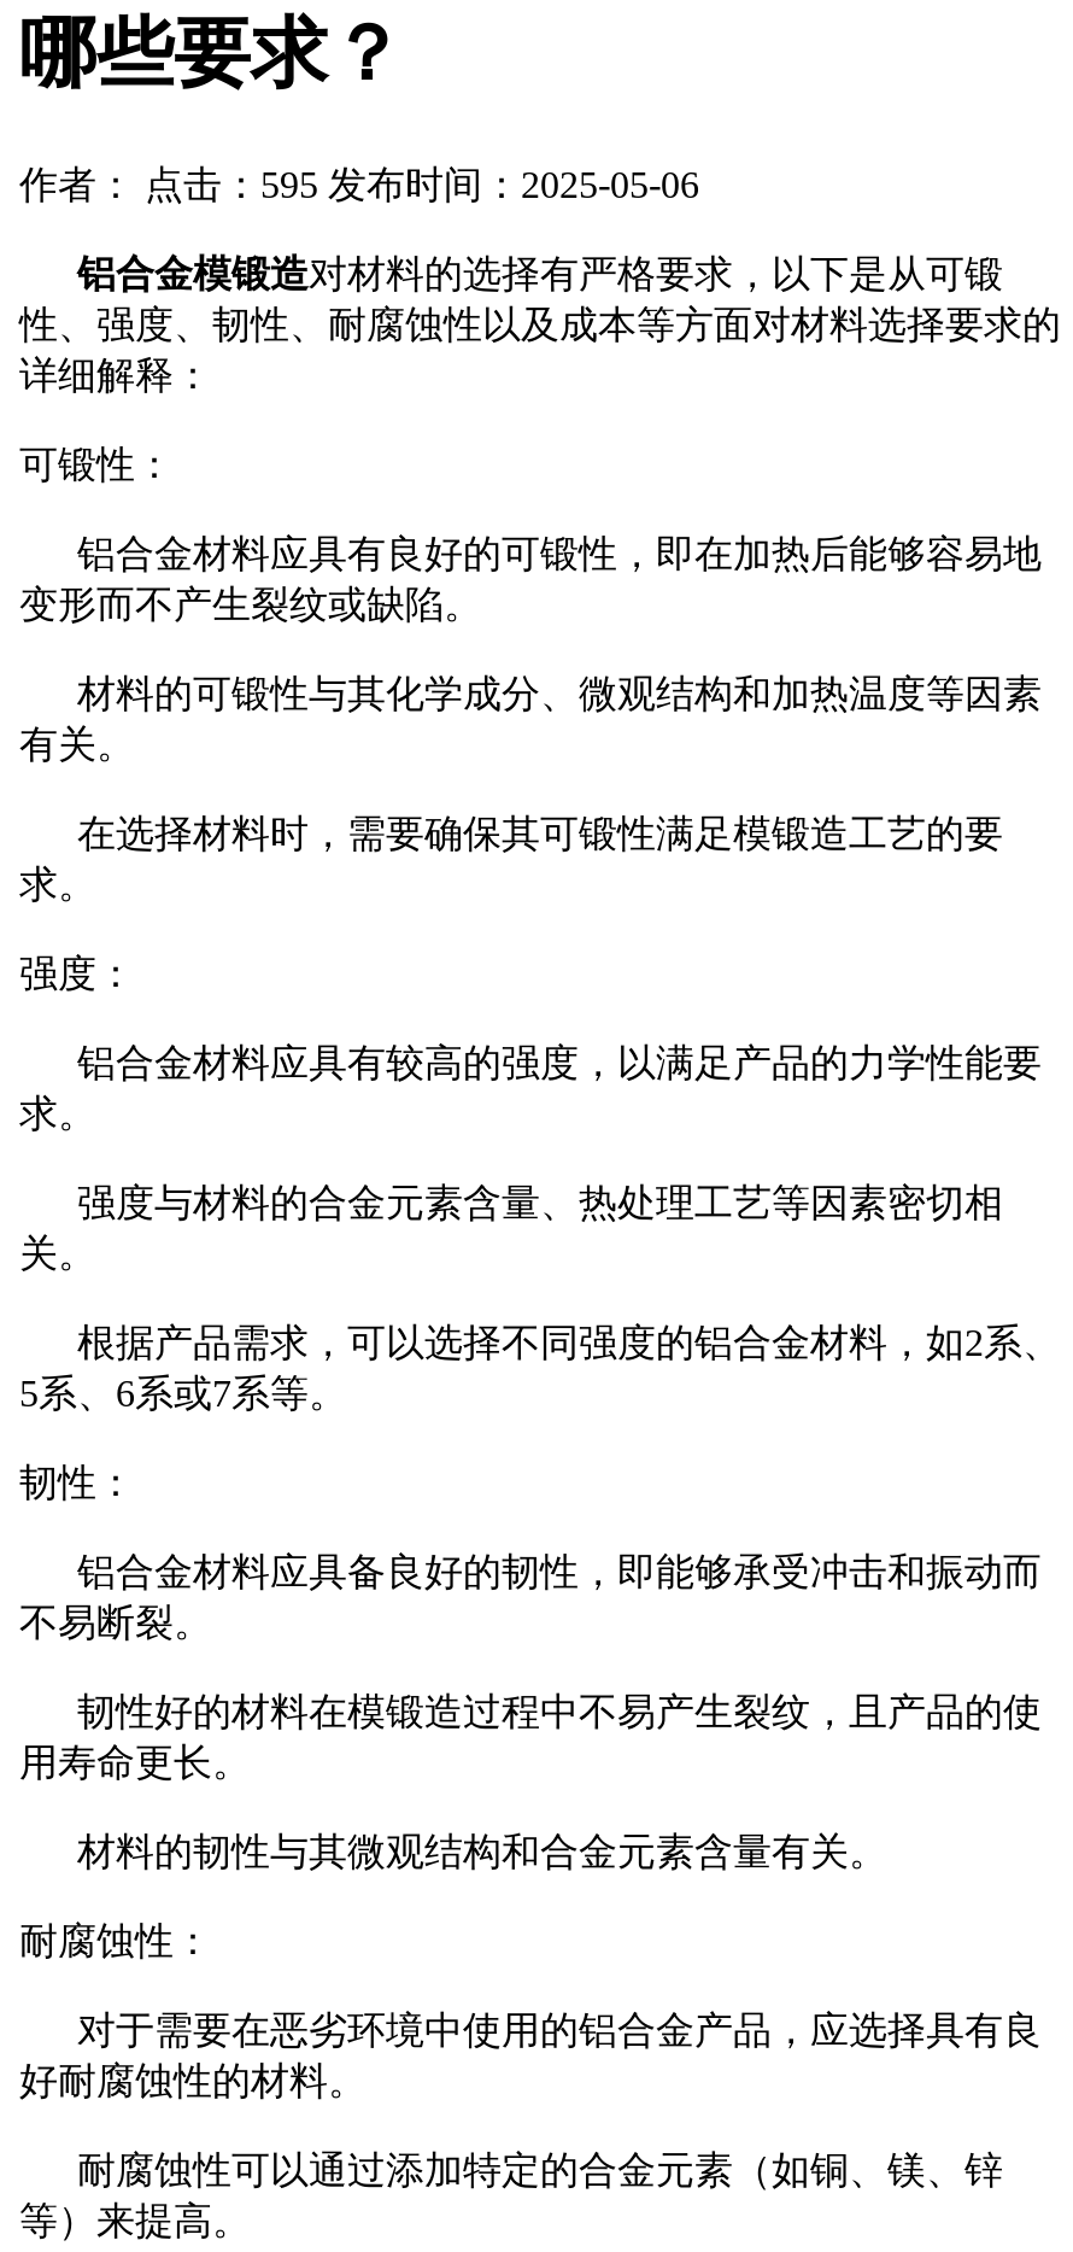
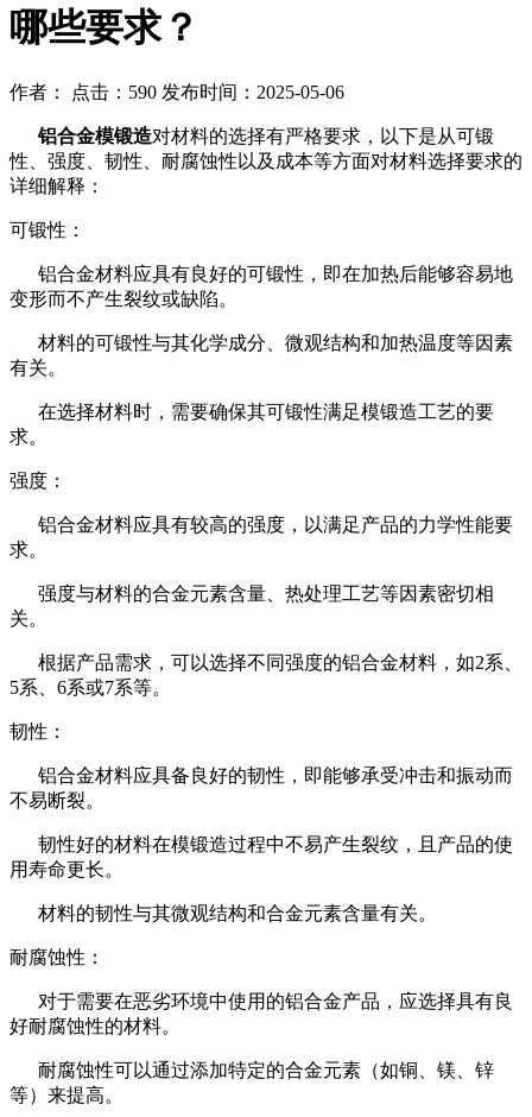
- 作者： 点击：595 发布时间：2025-05-06
+ 作者： 点击：590 发布时间：2025-05-06
